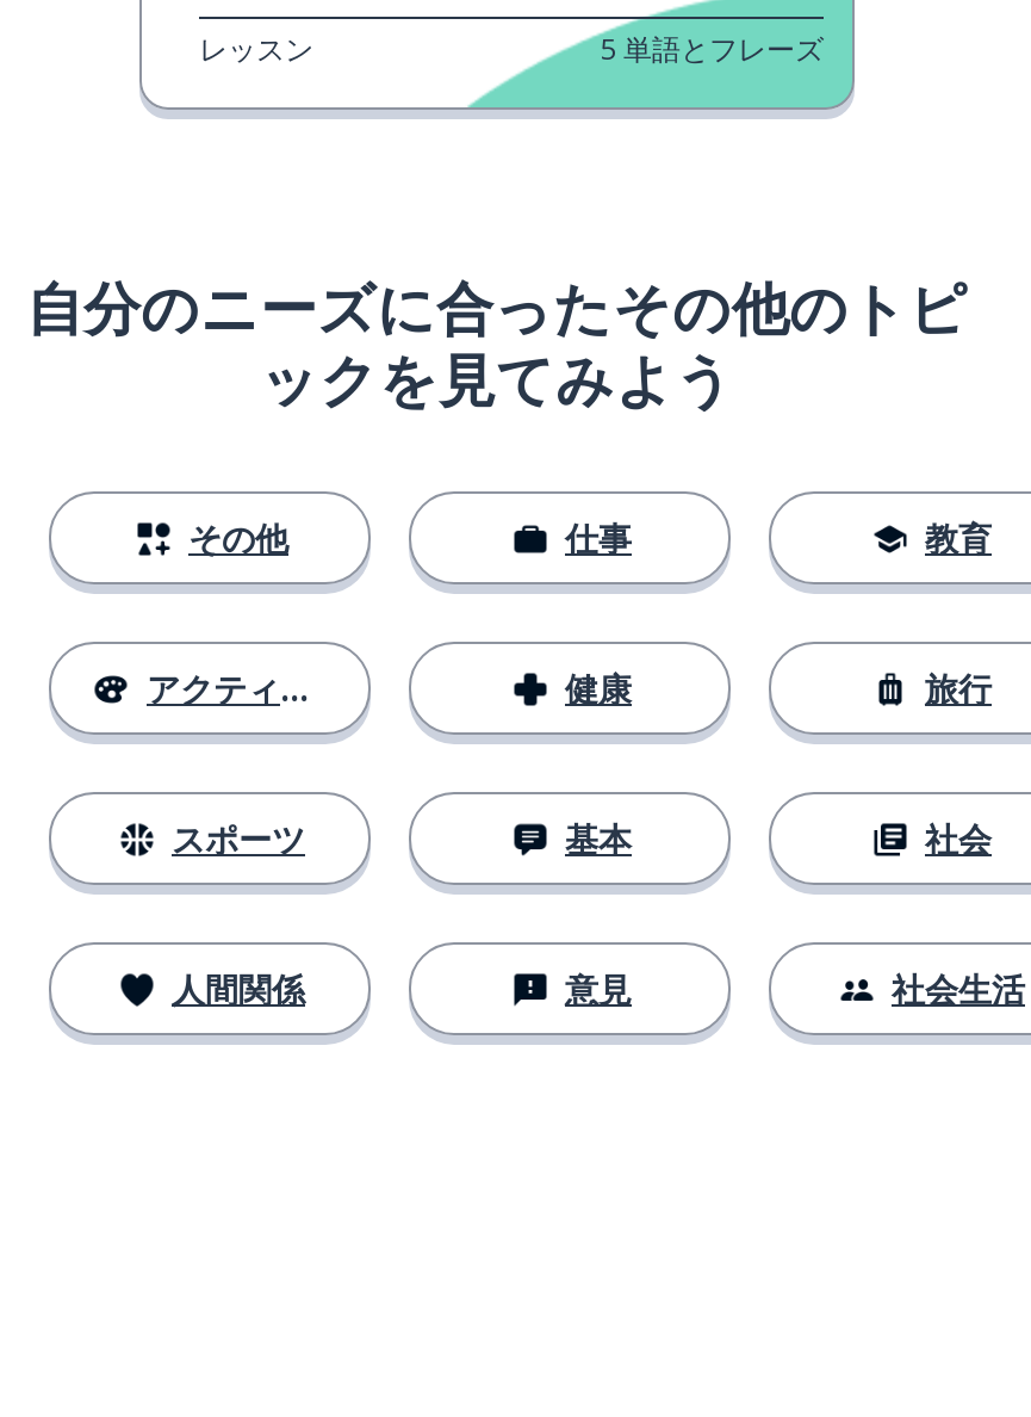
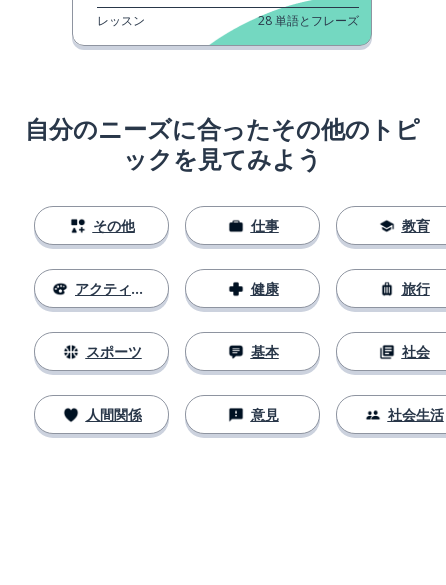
- 5 単語とフレーズ
+ 28 単語とフレーズ
